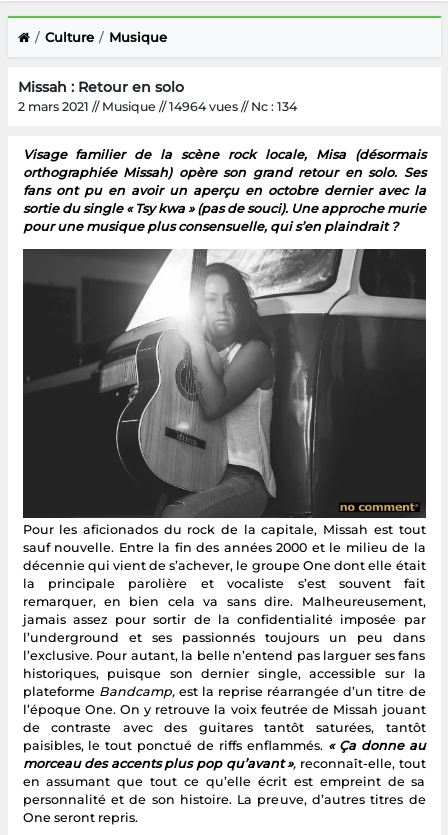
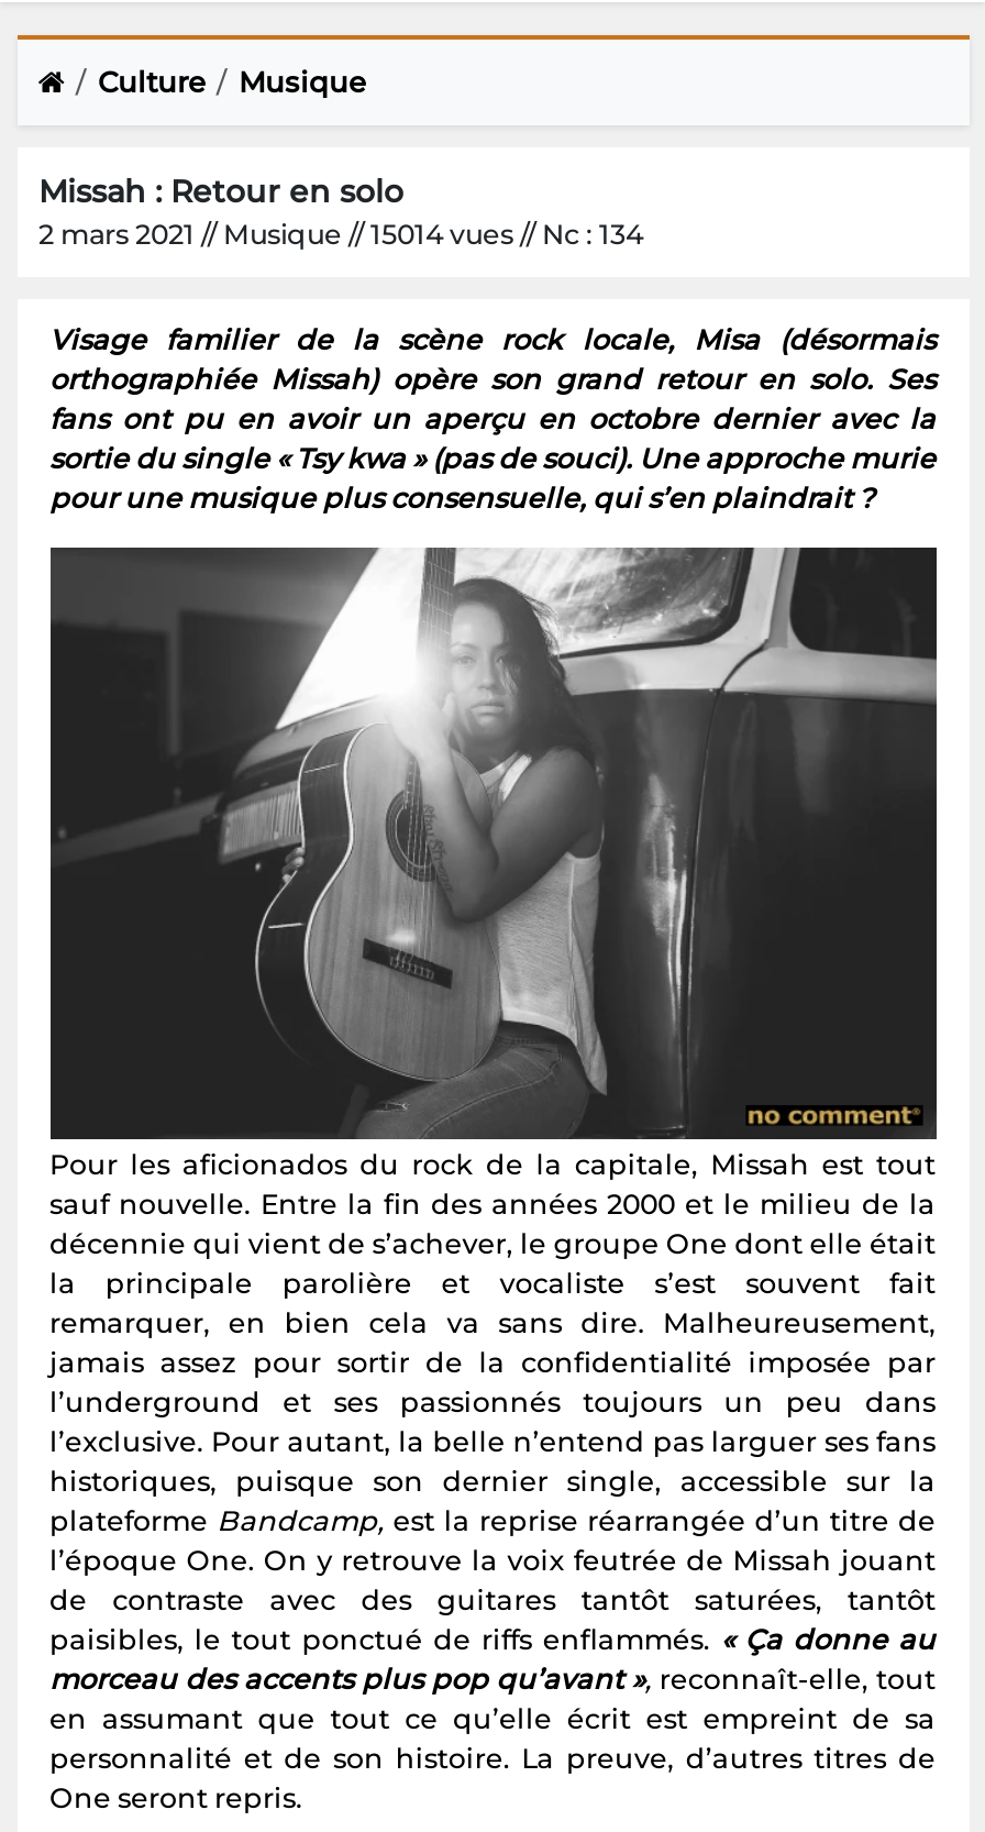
- 2 mars 2021 // Musique // 14964 vues // Nc : 134
+ 2 mars 2021 // Musique // 15014 vues // Nc : 134
